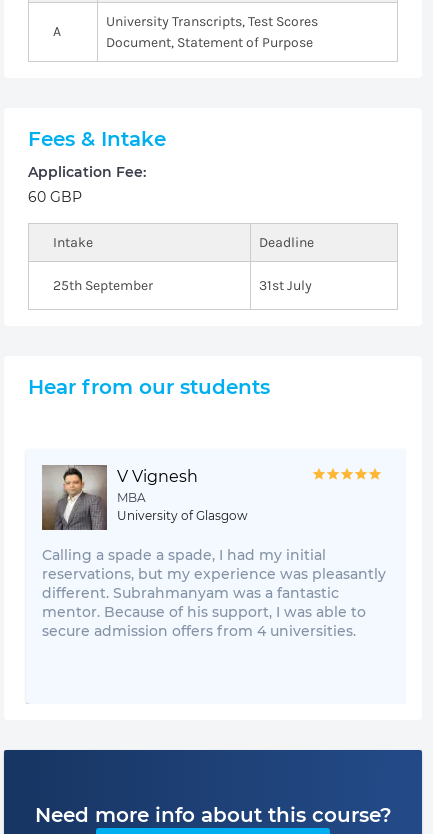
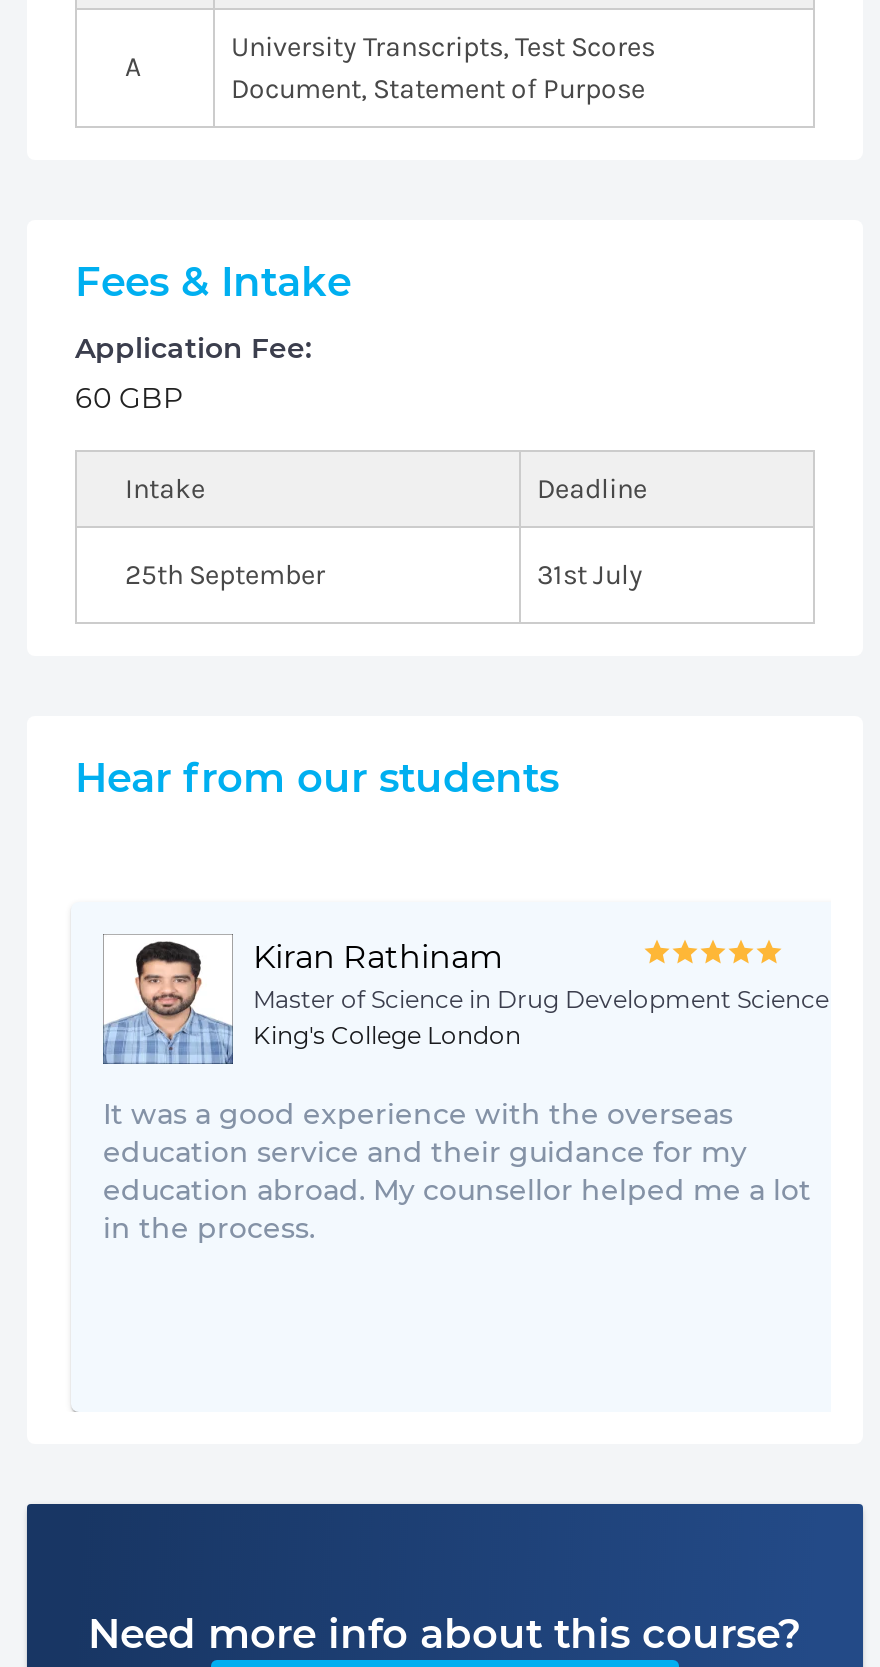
- [image]
- V Vignesh
- MBA
- University of Glasgow
+ [image]
+ Kiran Rathinam
+ Master of Science in Drug Development Science
+ King's College London

- Calling a spade a spade, I had my initial
- reservations, but my experience was pleasantly
- different. Subrahmanyam was a fantastic
- mentor. Because of his support, I was able to
- secure admission offers from 4 universities.
+ It was a good experience with the overseas
+ education service and their guidance for my
+ education abroad. My counsellor helped me a lot
+ in the process.
